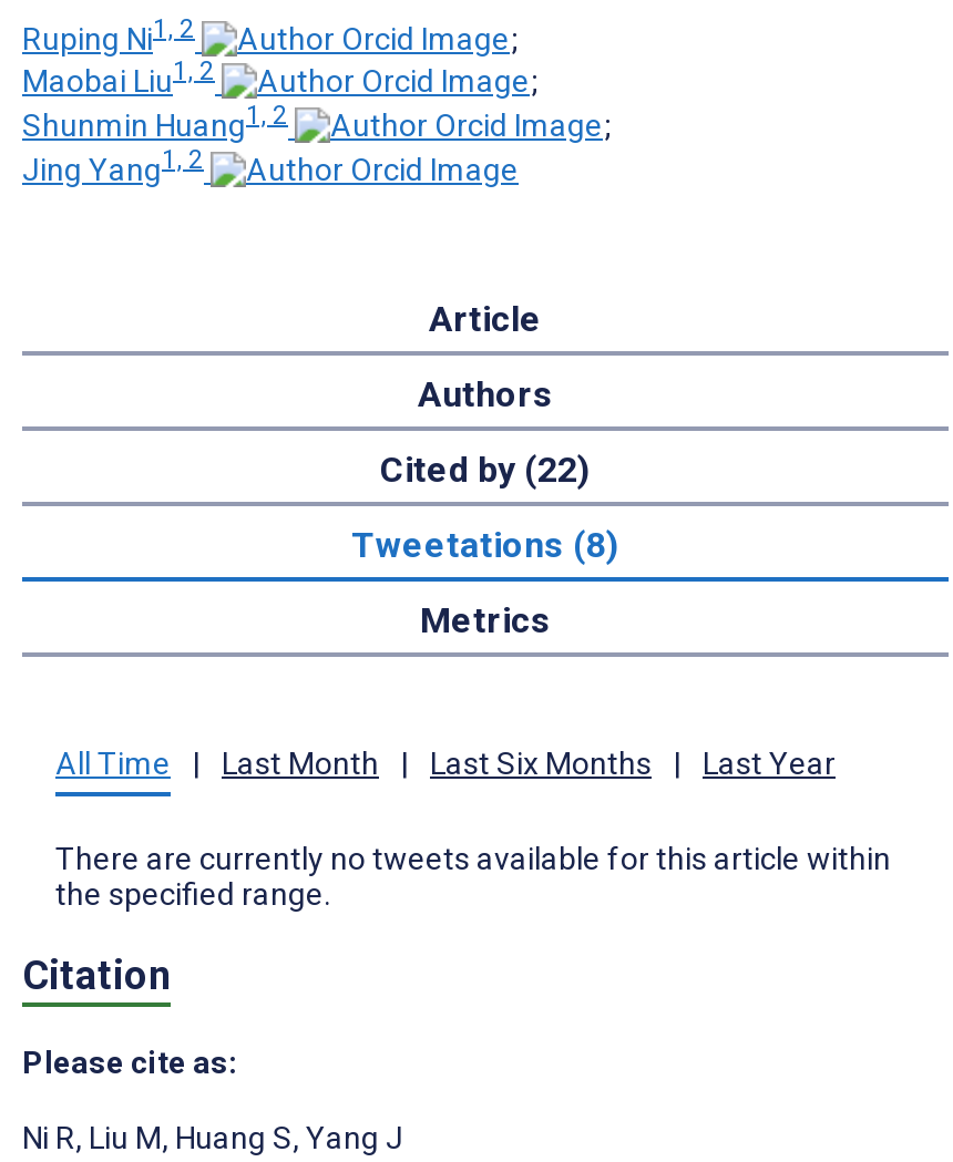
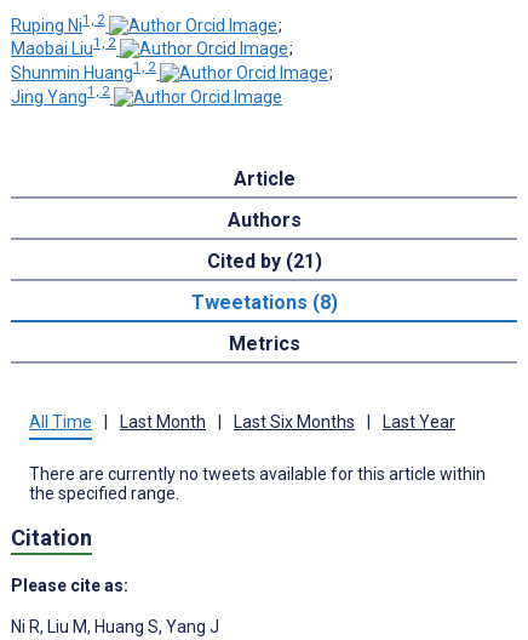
- Cited by (22)
+ Cited by (21)
